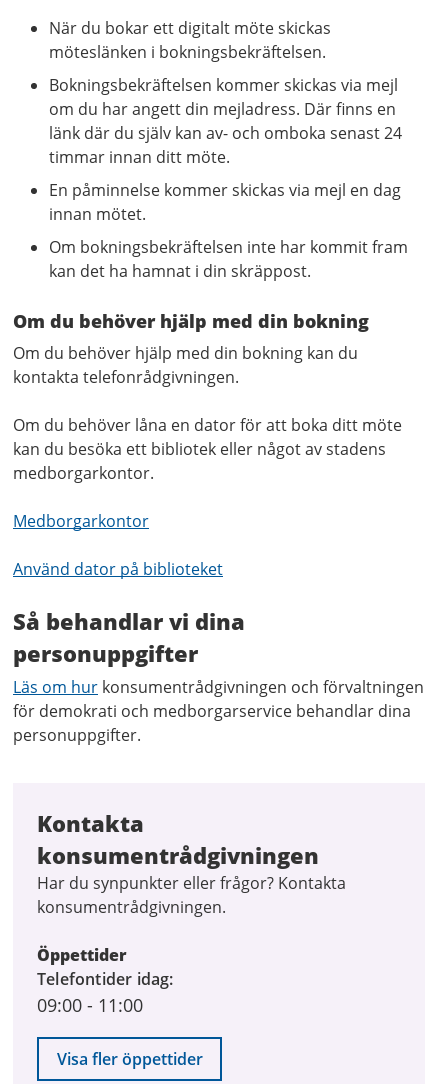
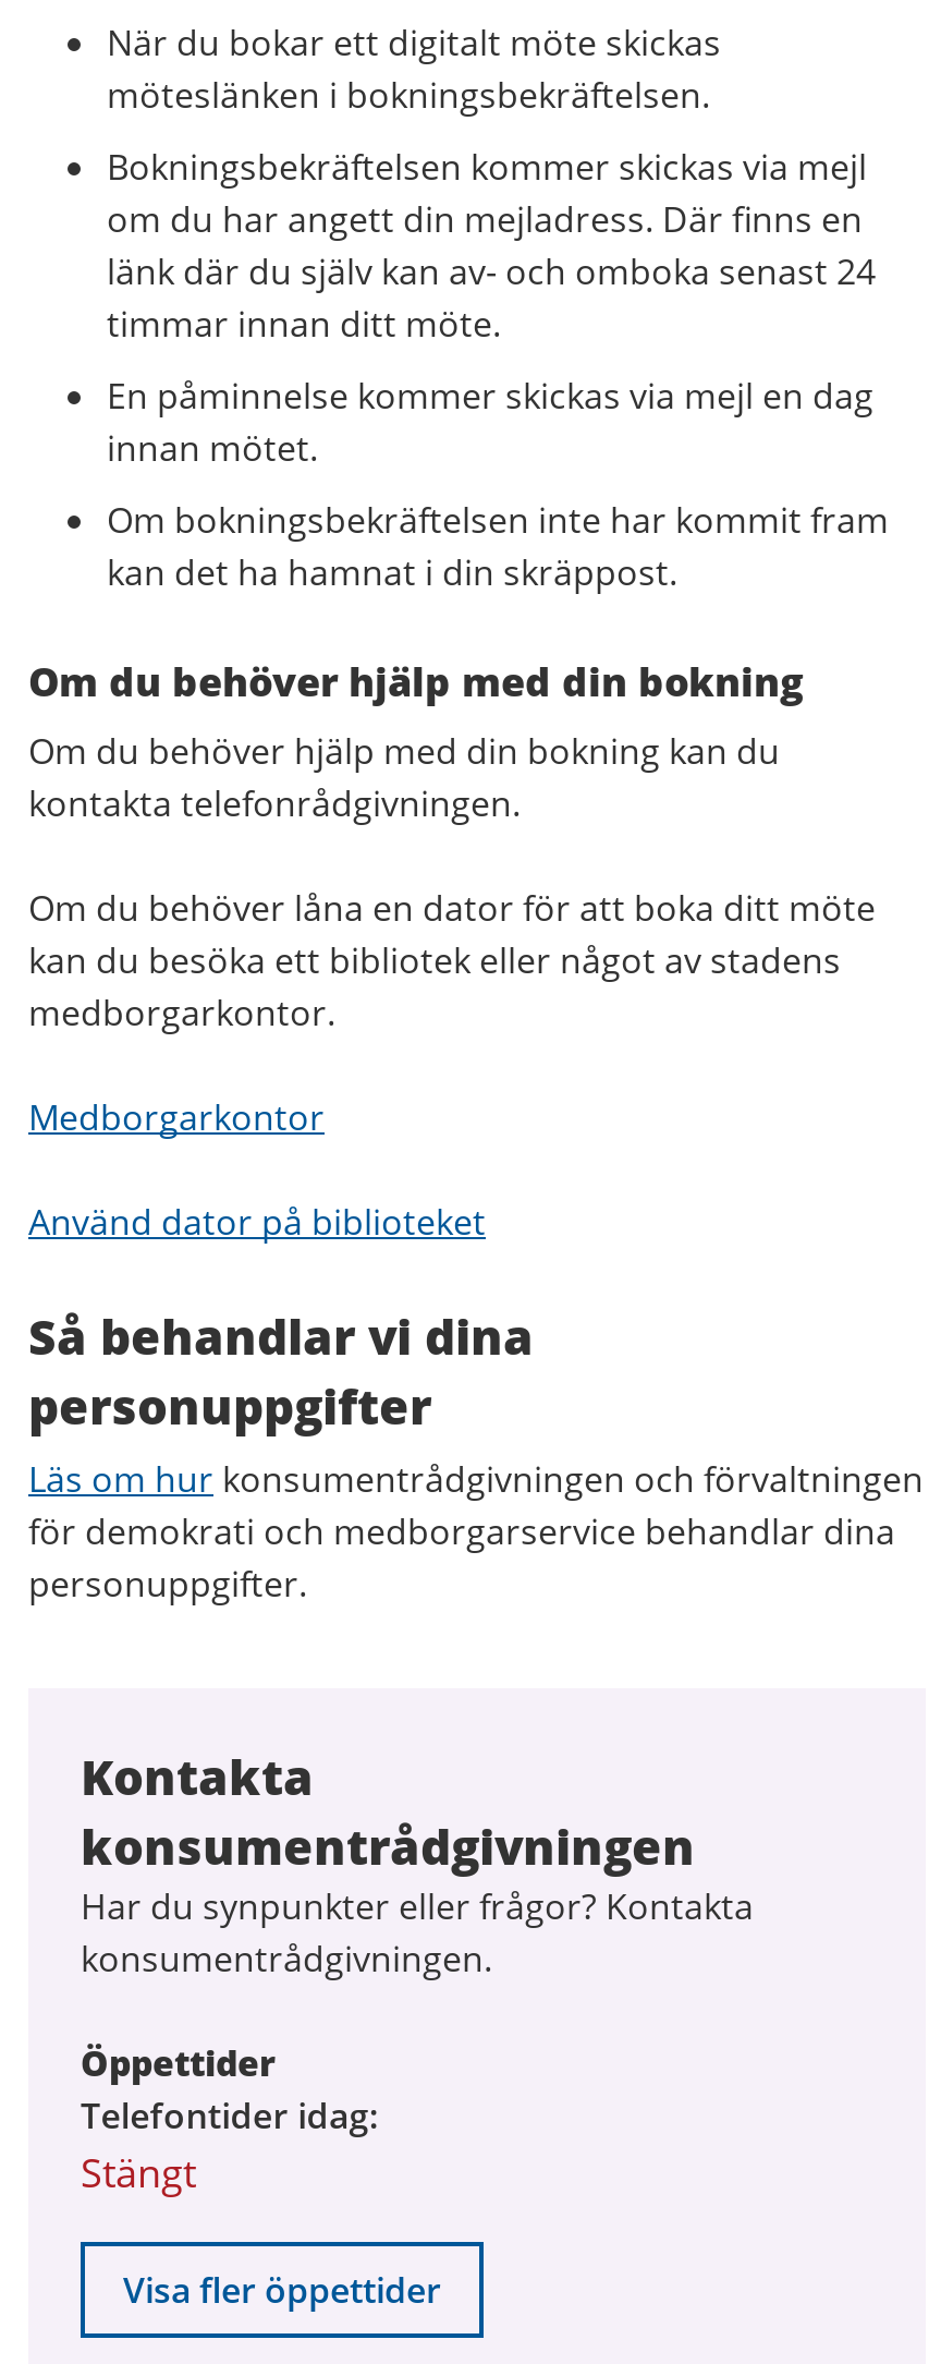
- 09:00 - 11:00
+ Stängt
